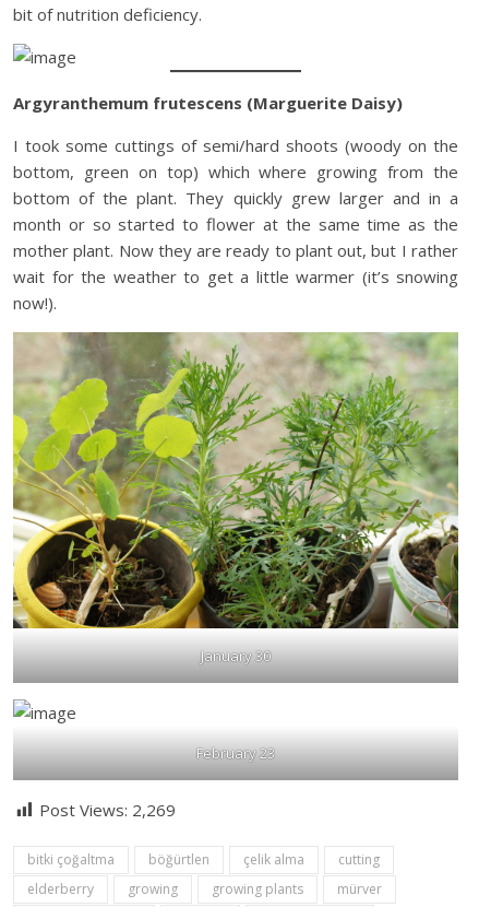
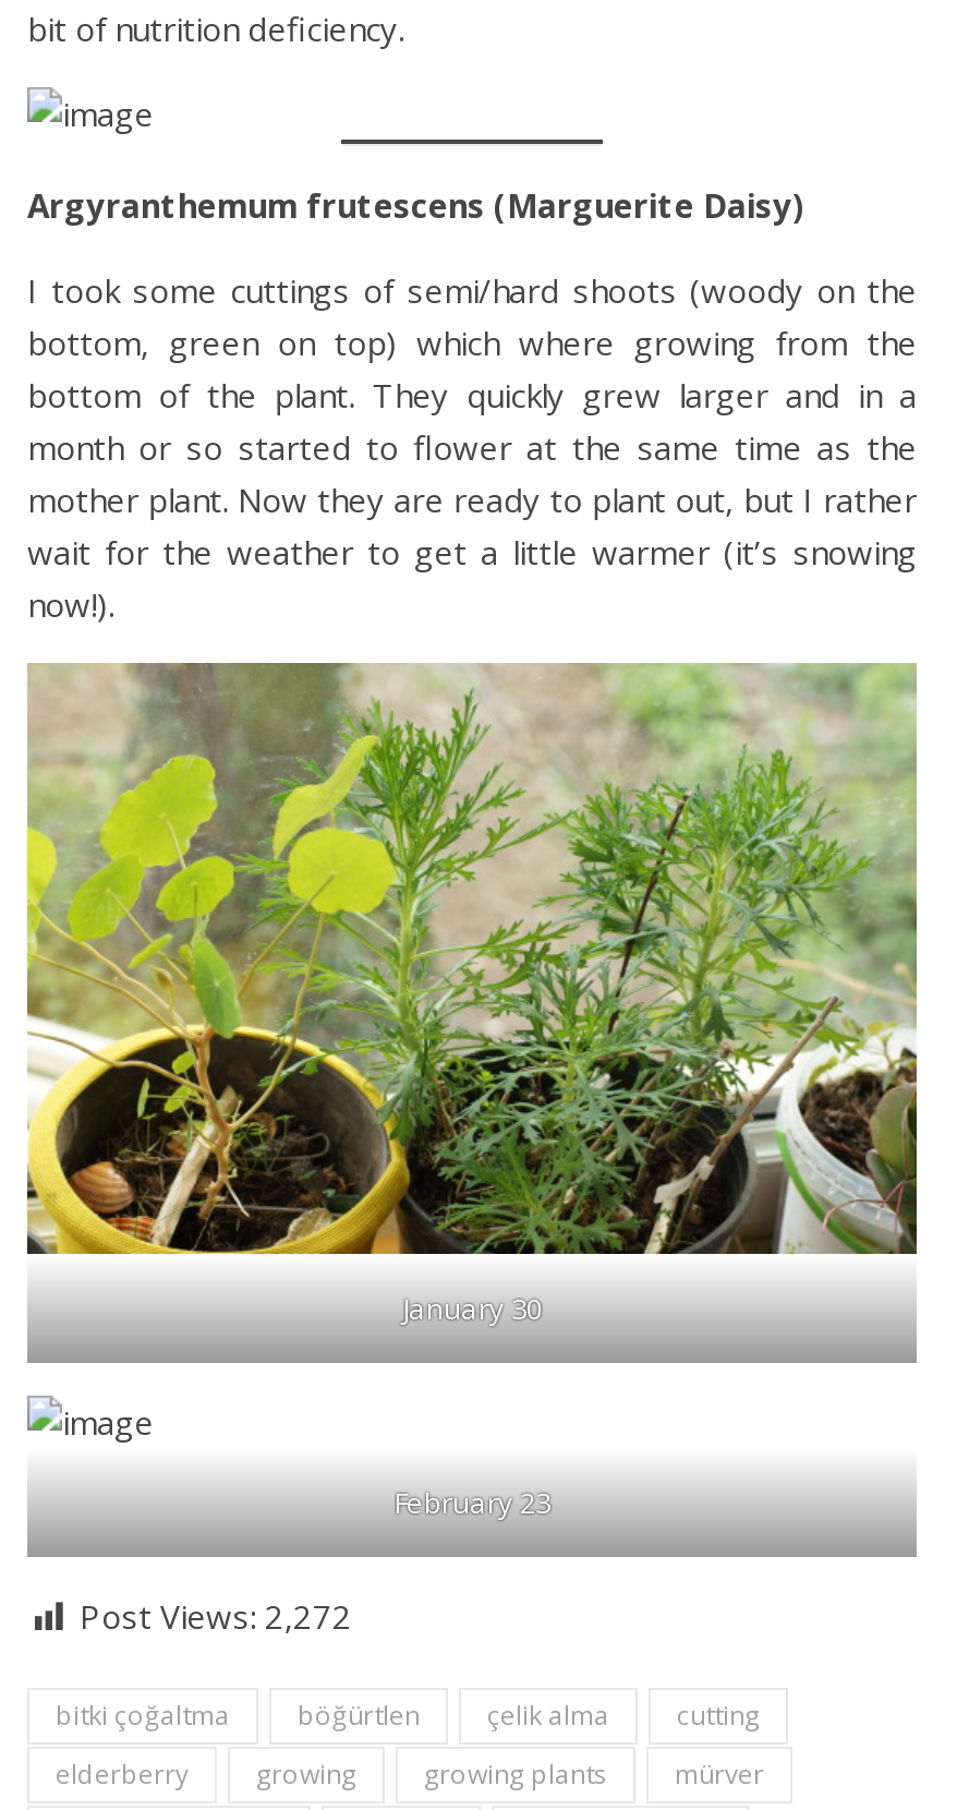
- Post Views: 2,269
+ Post Views: 2,272
